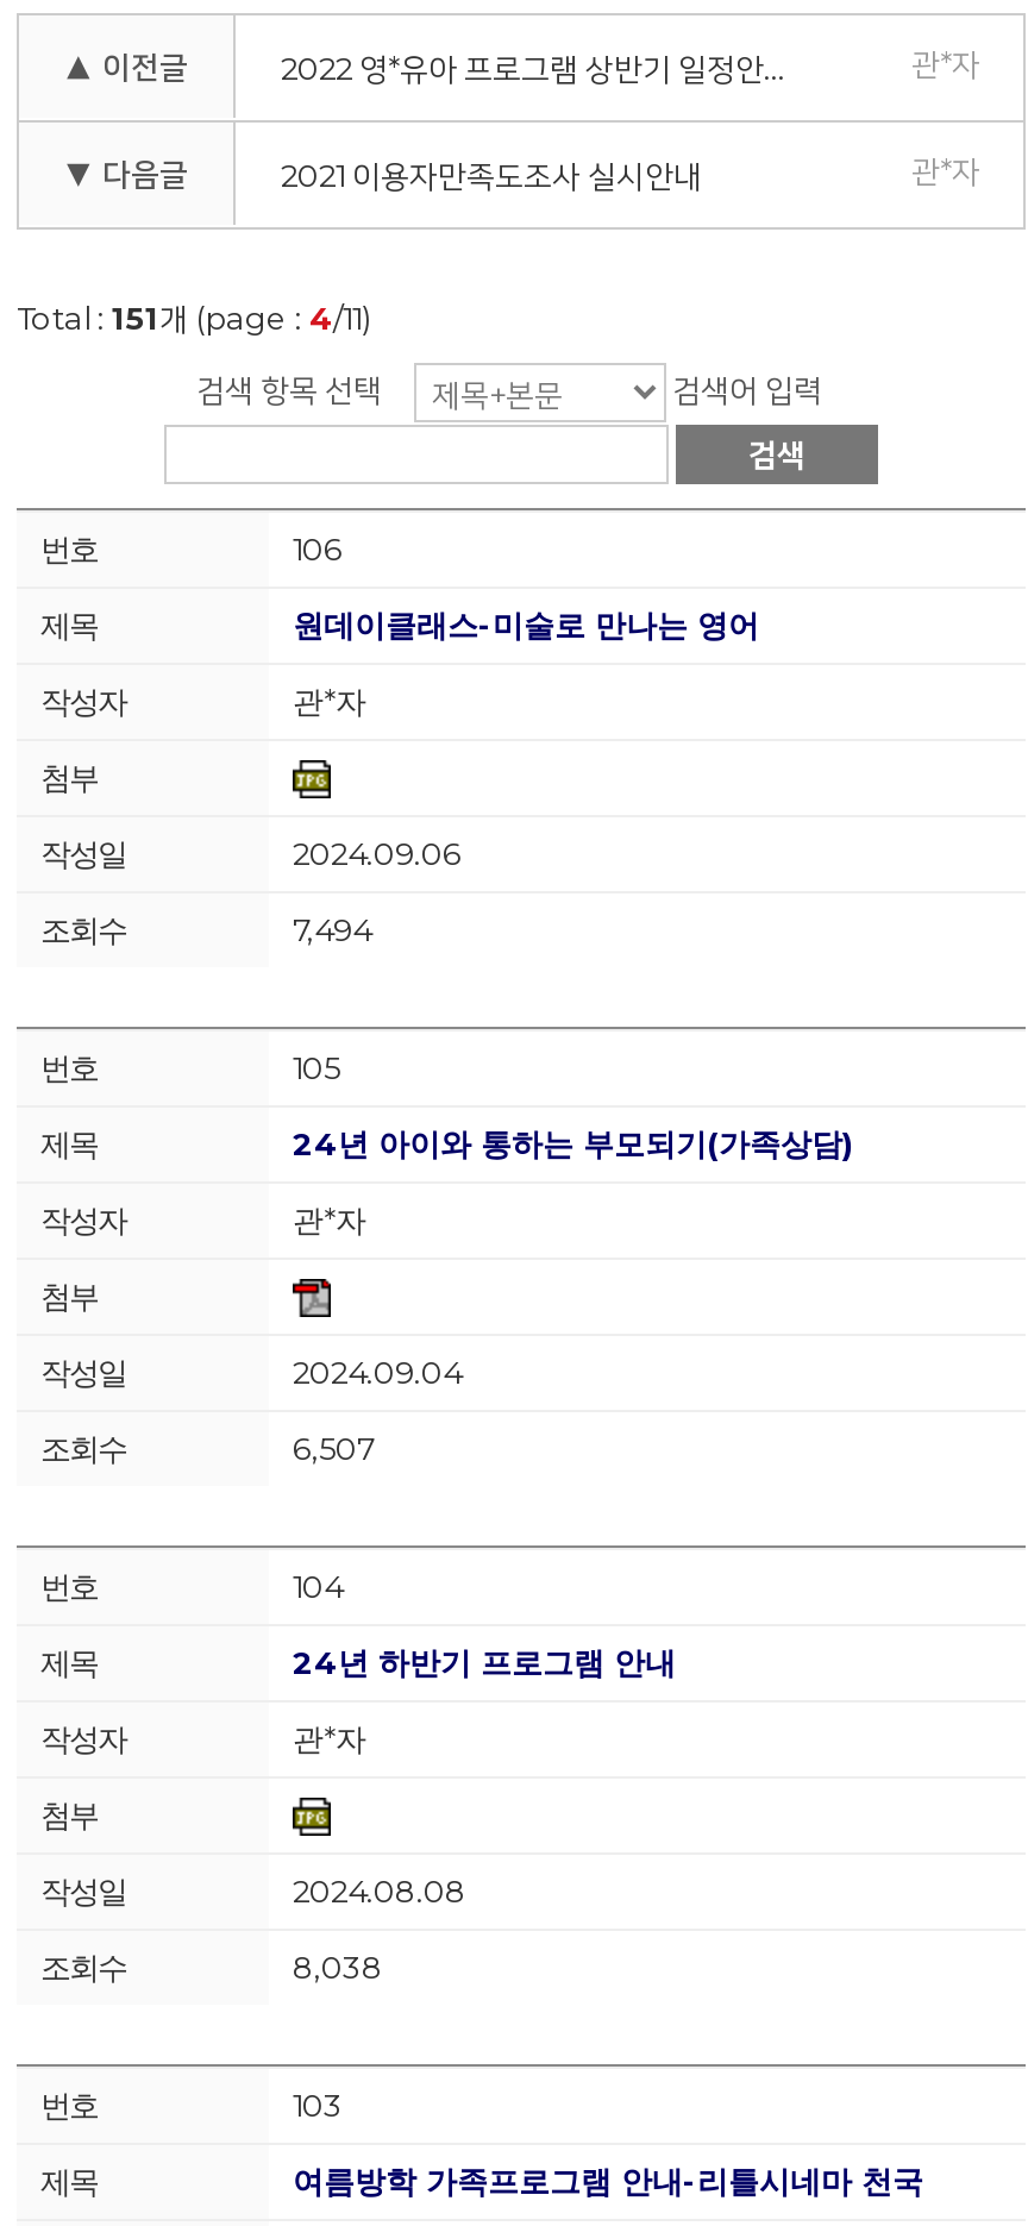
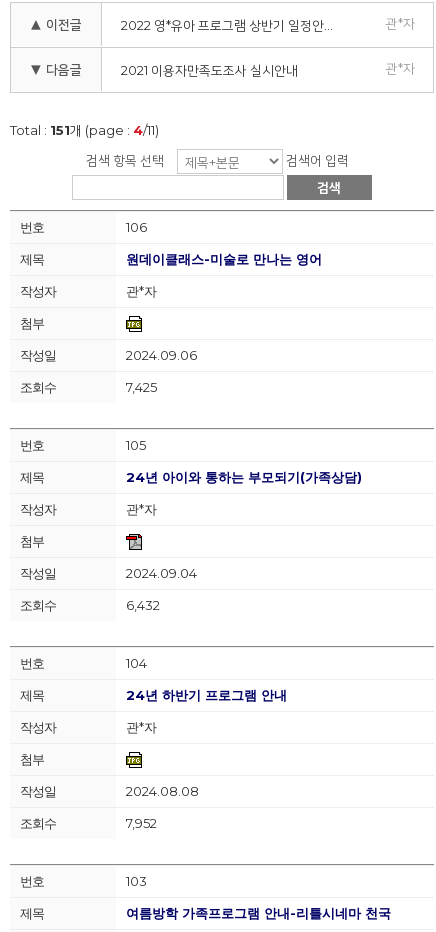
- 7,494
+ 7,425

- 6,507
+ 6,432

- 8,038
+ 7,952
